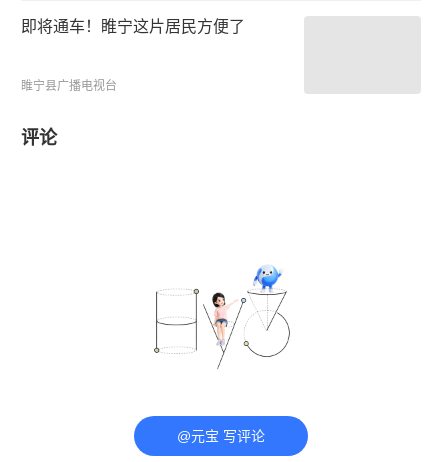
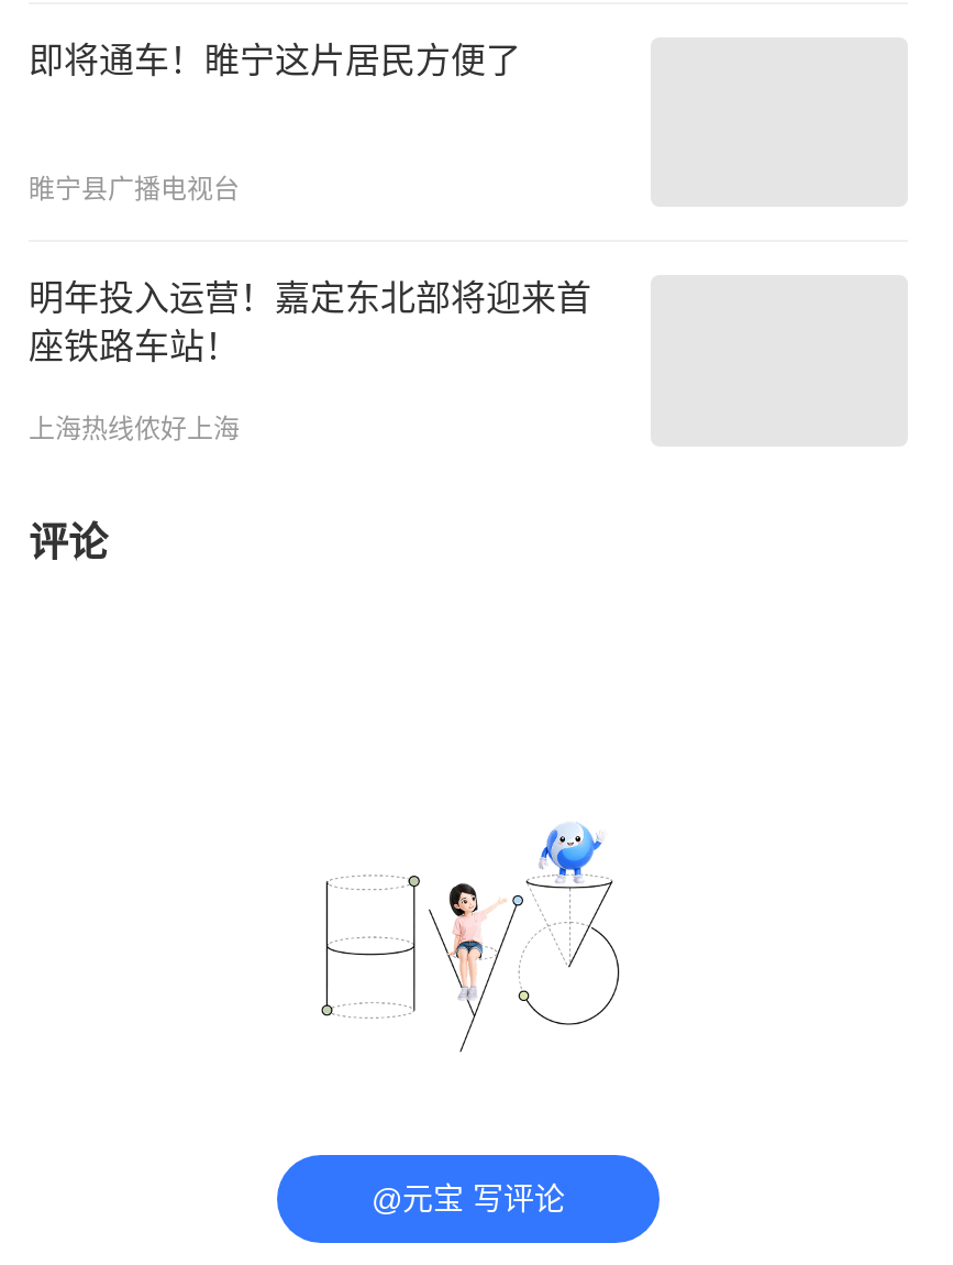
+ 明年投入运营！嘉定东北部将迎来首
+ 座铁路车站！
+ 上海热线侬好上海
